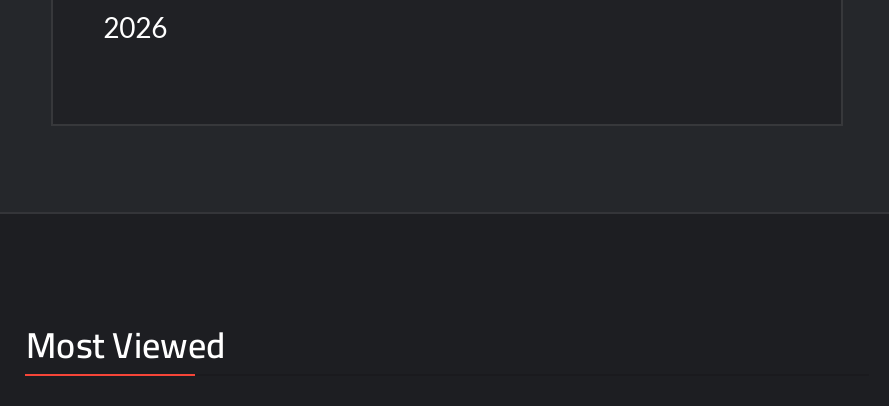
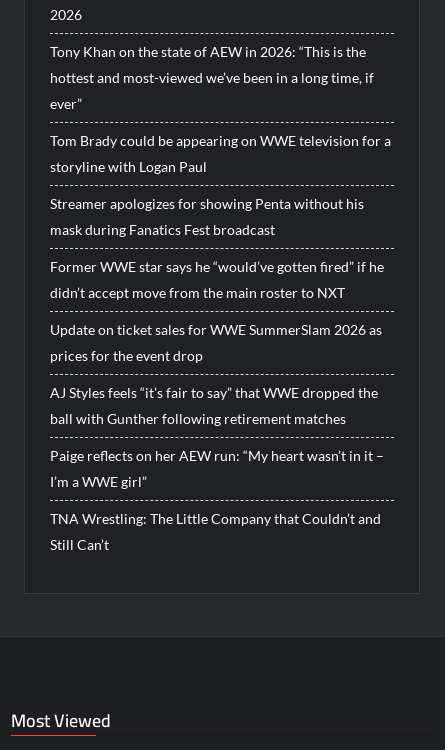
+ Tony Khan on the state of AEW in 2026: “This is the
+ hottest and most-viewed we’ve been in a long time, if
+ ever”
+ Tom Brady could be appearing on WWE television for a
+ storyline with Logan Paul
+ Streamer apologizes for showing Penta without his
+ mask during Fanatics Fest broadcast
+ Former WWE star says he “would’ve gotten fired” if he
+ didn’t accept move from the main roster to NXT
+ Update on ticket sales for WWE SummerSlam 2026 as
+ prices for the event drop
+ AJ Styles feels “it’s fair to say” that WWE dropped the
+ ball with Gunther following retirement matches
+ Paige reflects on her AEW run: “My heart wasn’t in it –
+ I’m a WWE girl”
+ TNA Wrestling: The Little Company that Couldn’t and
+ Still Can’t
